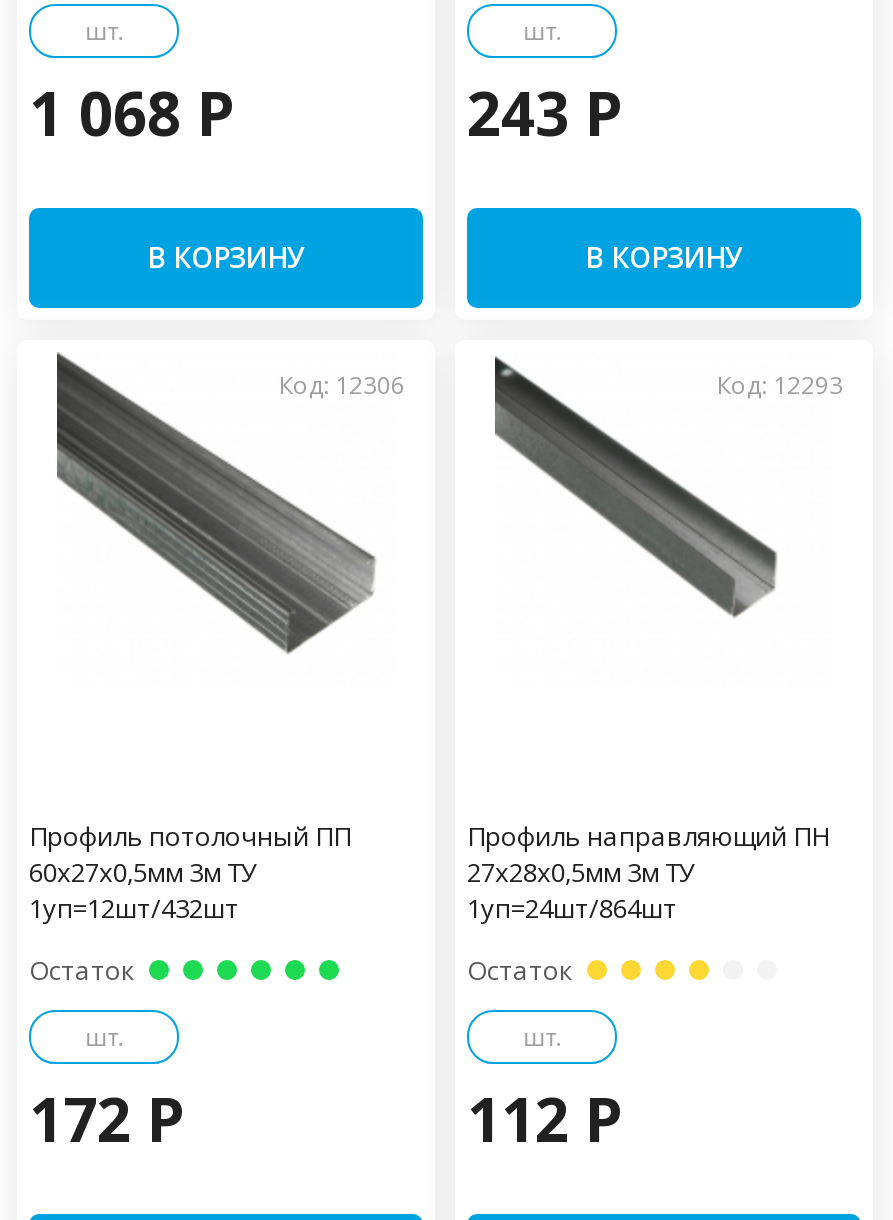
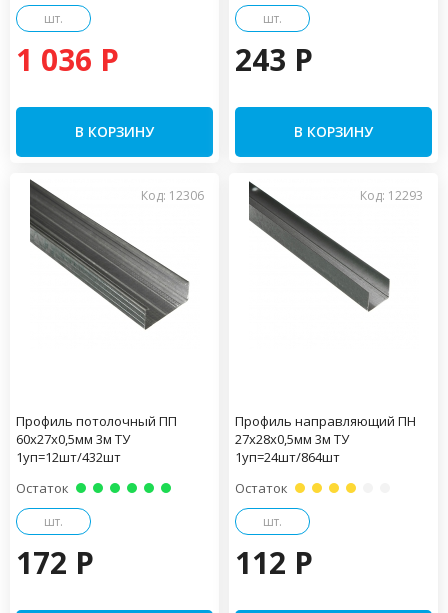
- 1 068 P
+ 1 036 P
